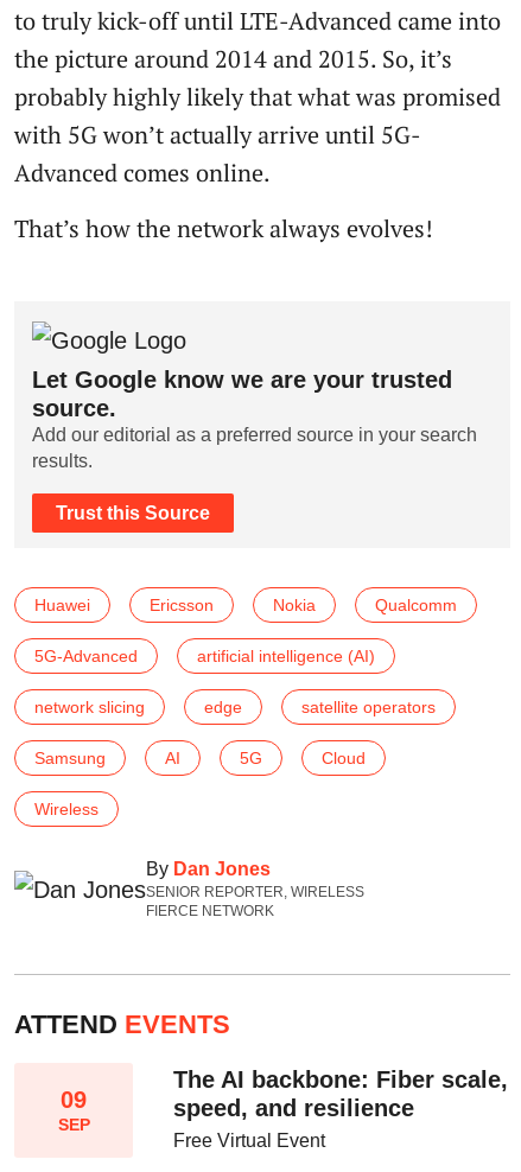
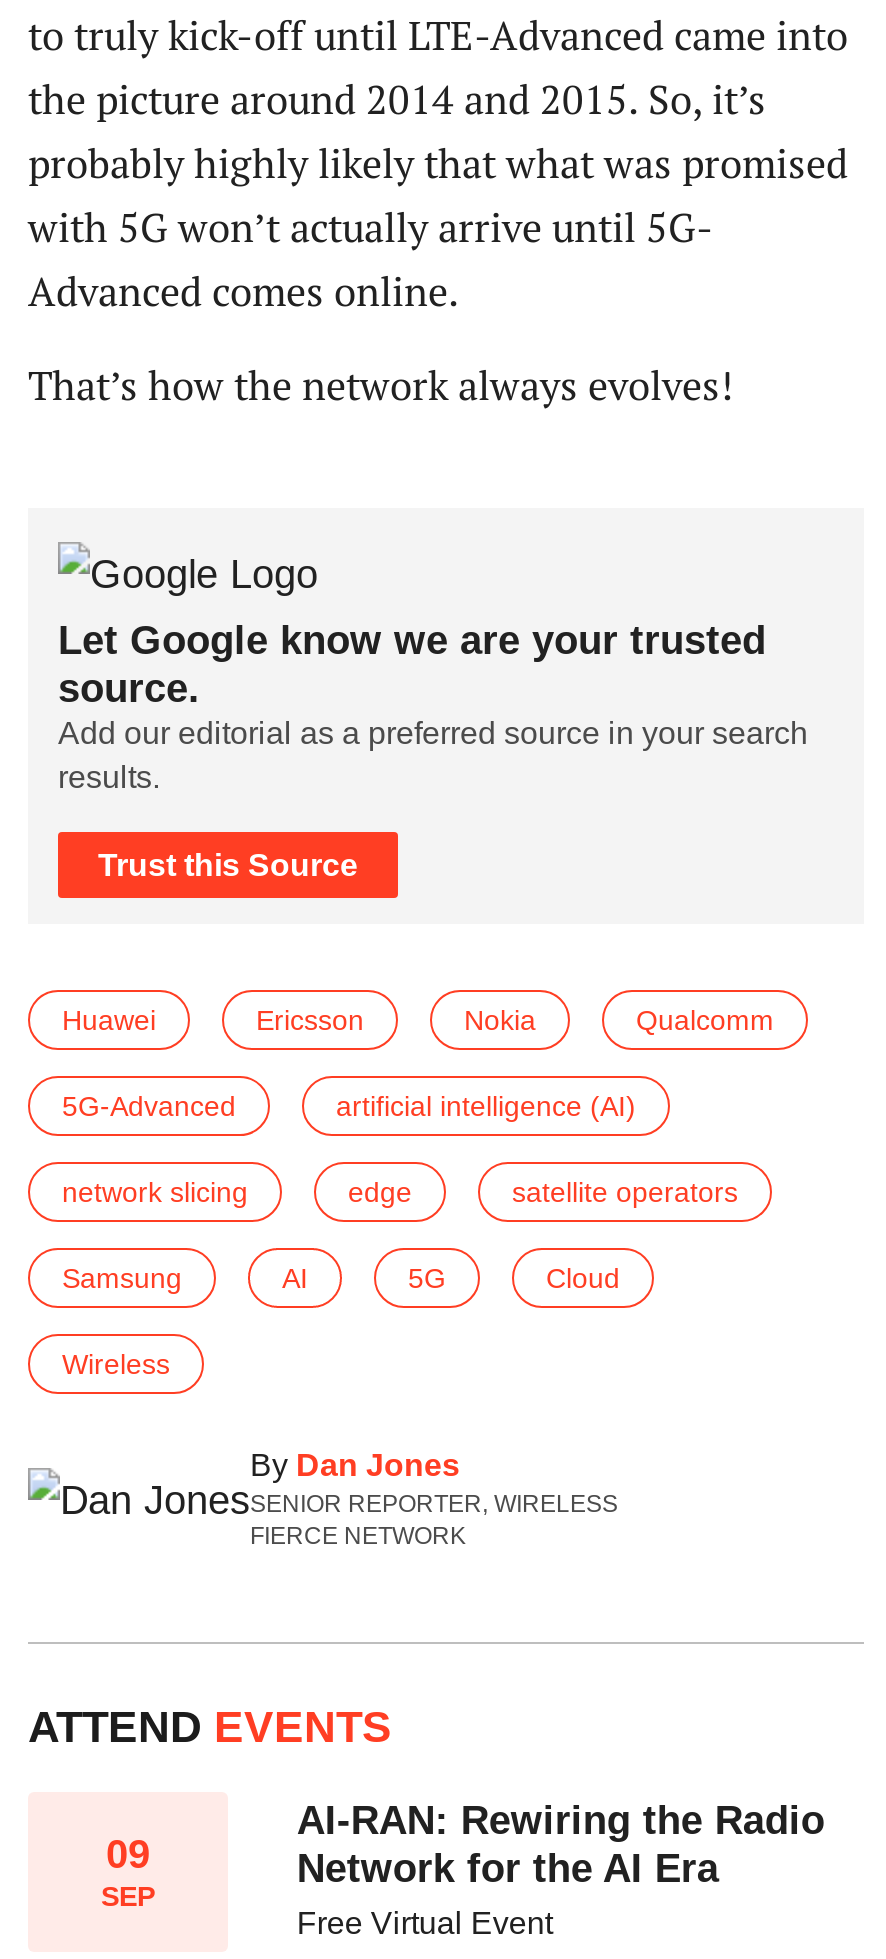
- The AI backbone: Fiber scale,
- speed, and resilience
+ AI-RAN: Rewiring the Radio
+ Network for the AI Era
